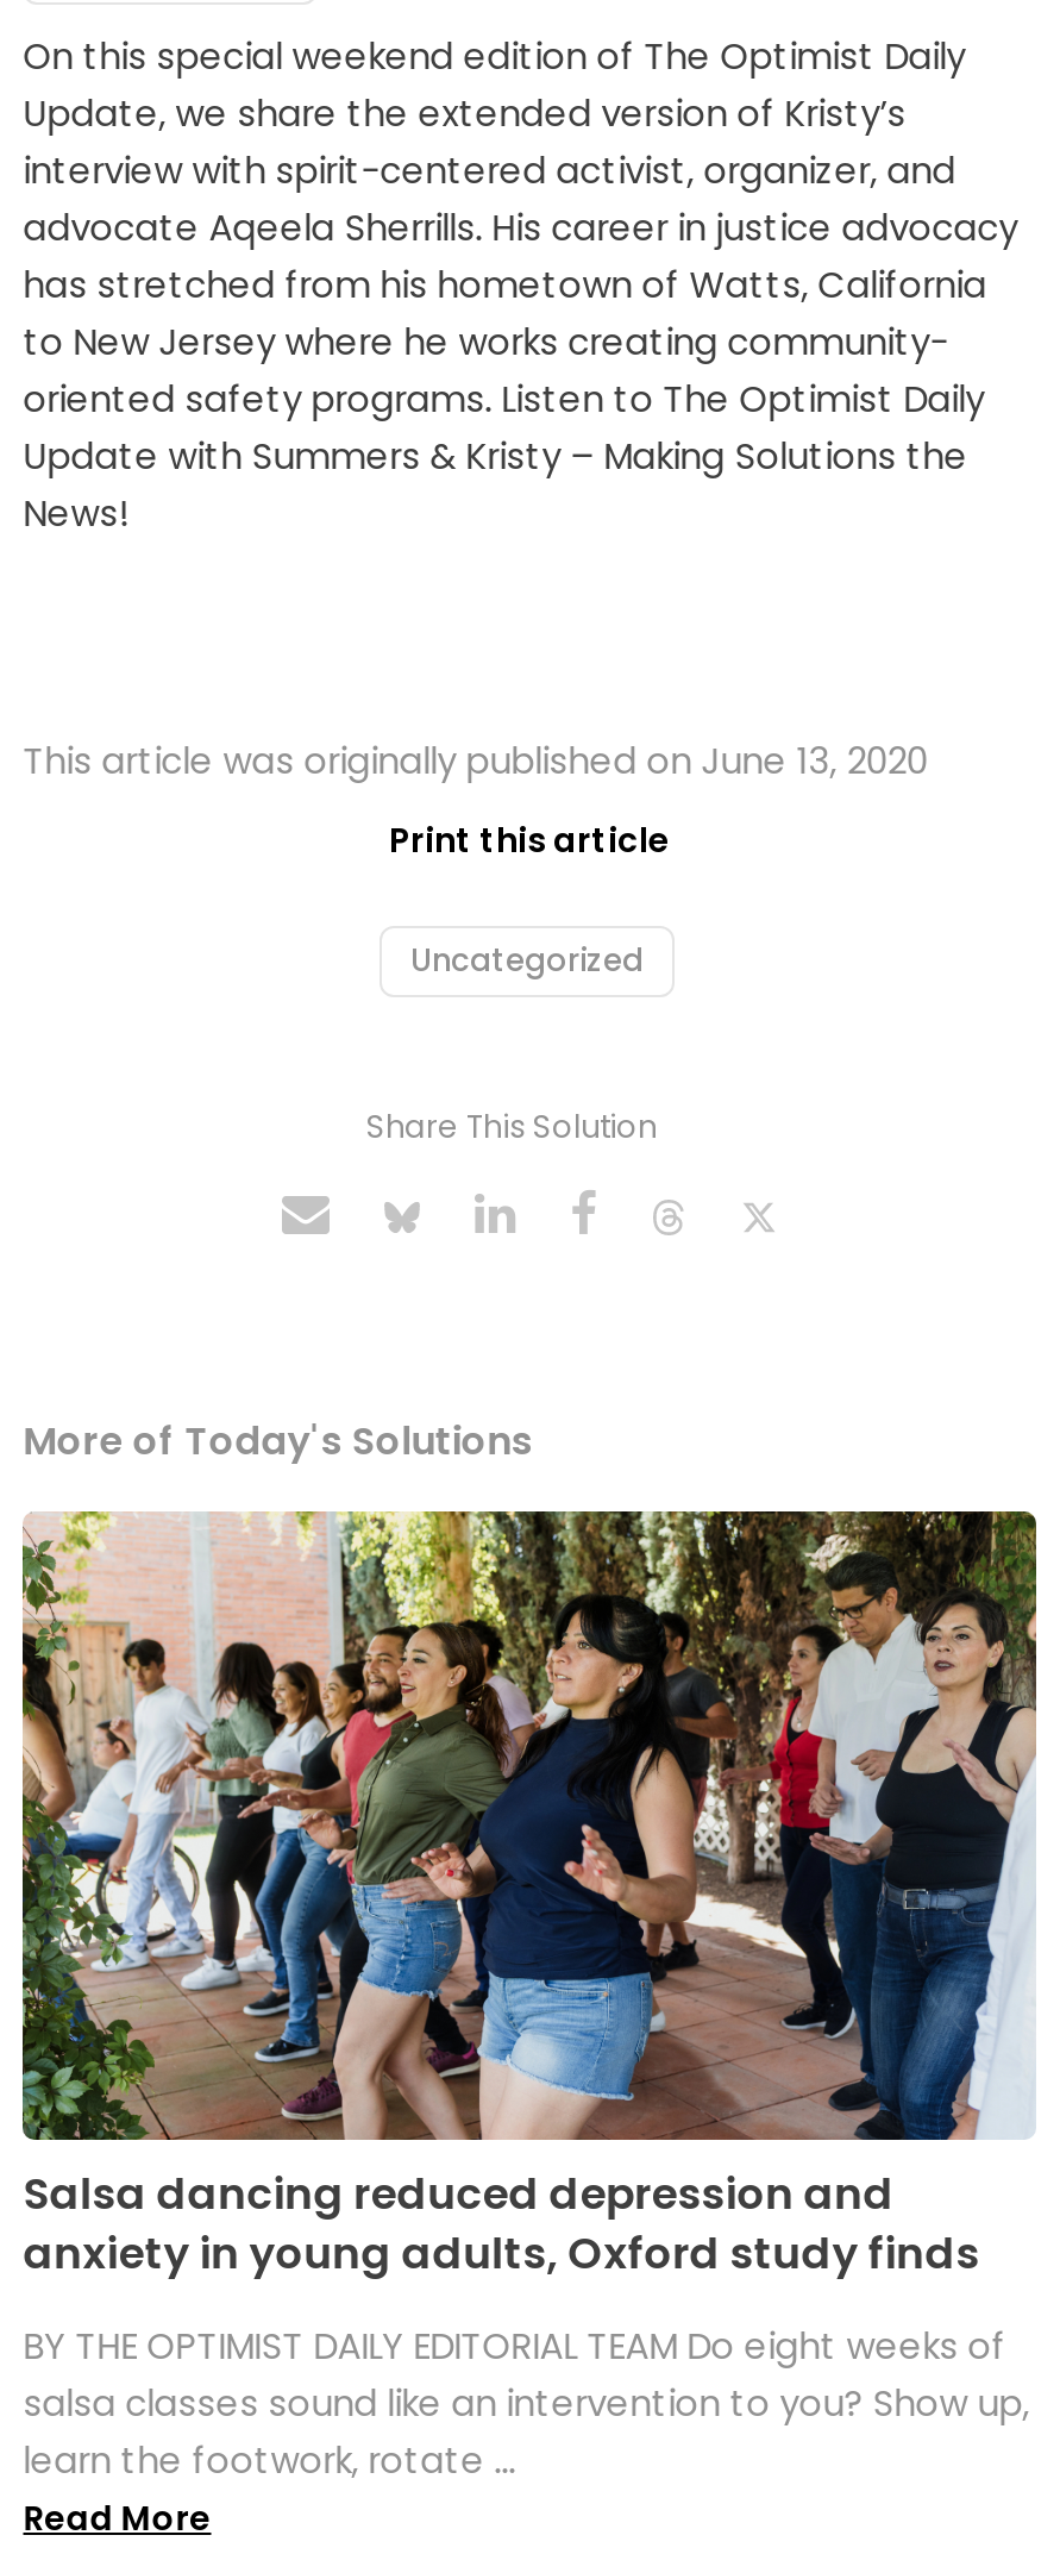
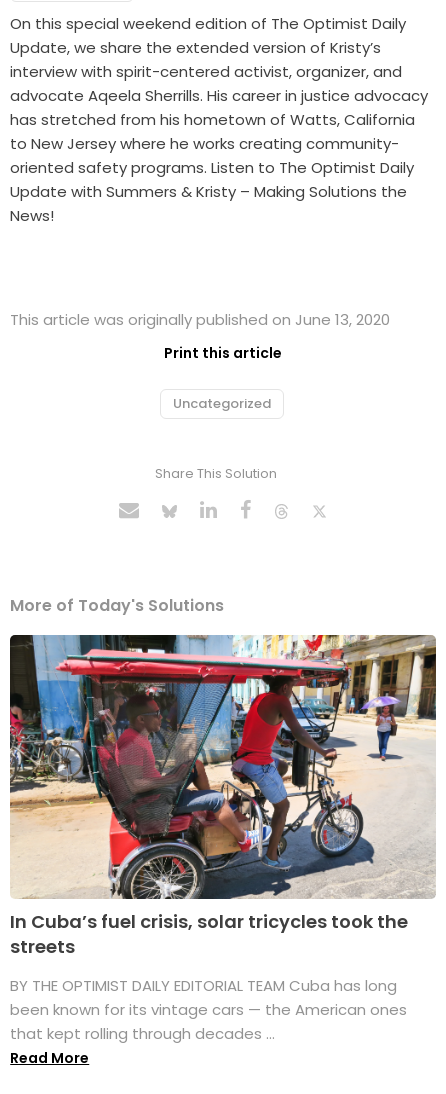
- [image]
- Salsa dancing reduced depression and
- anxiety in young adults, Oxford study finds
+ [image]
+ In Cuba’s fuel crisis, solar tricycles took the
+ streets

- BY THE OPTIMIST DAILY EDITORIAL TEAM Do eight weeks of
- salsa classes sound like an intervention to you? Show up,
- learn the footwork, rotate ...
+ BY THE OPTIMIST DAILY EDITORIAL TEAM Cuba has long
+ been known for its vintage cars — the American ones
+ that kept rolling through decades ...
